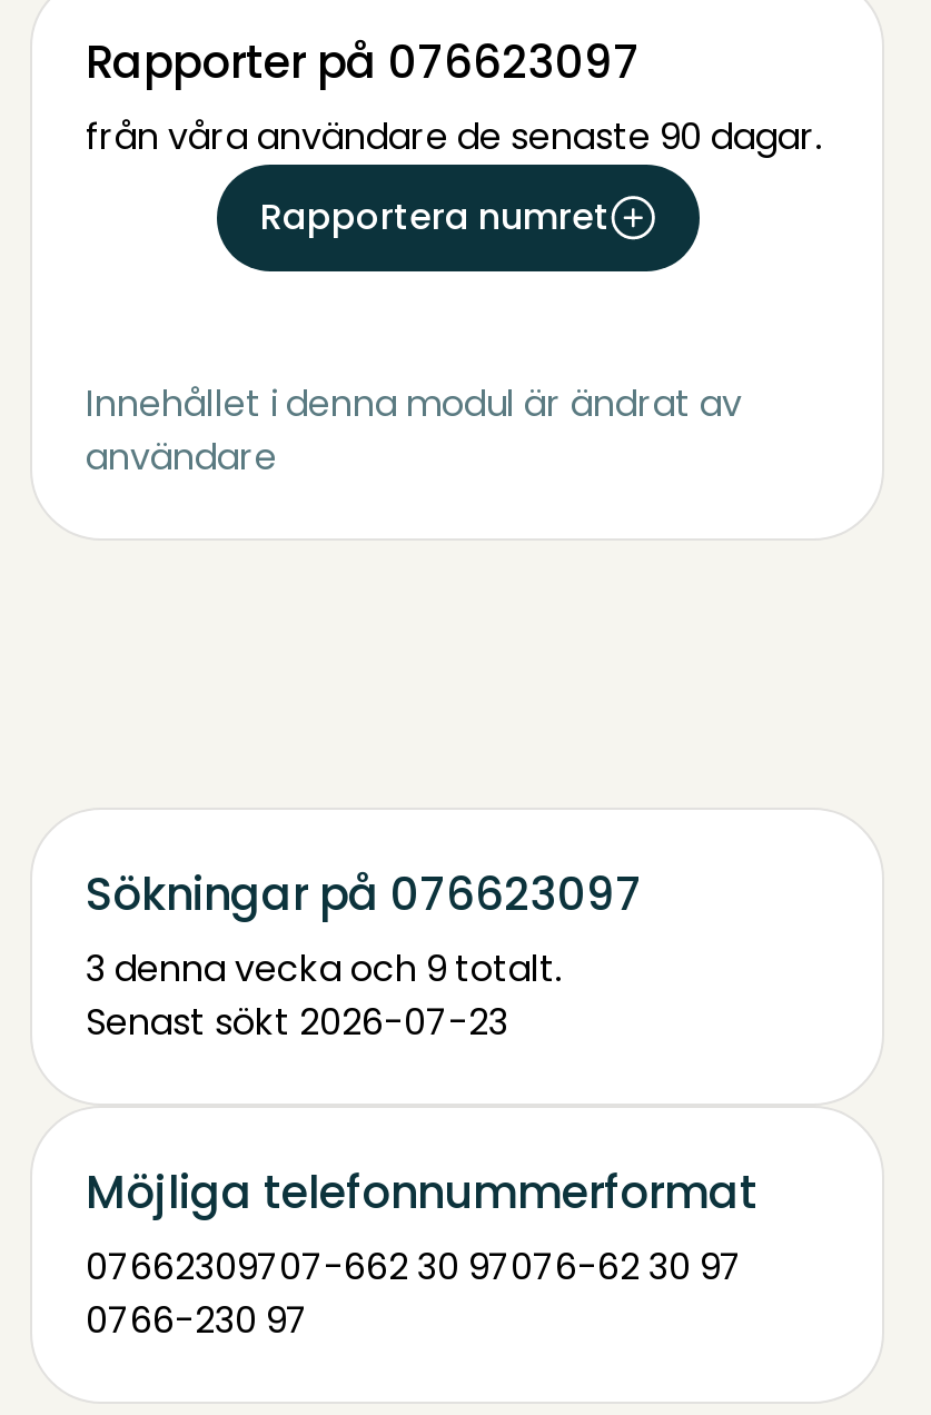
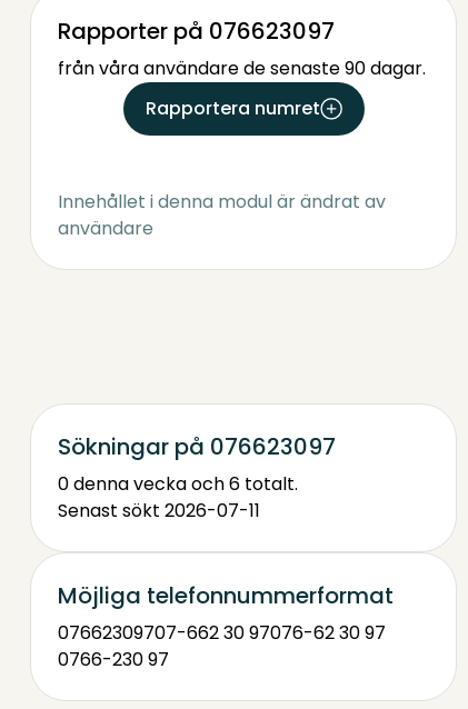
- 3 denna vecka och 9 totalt.
+ 0 denna vecka och 6 totalt.

- Senast sökt 2026-07-23
+ Senast sökt 2026-07-11
